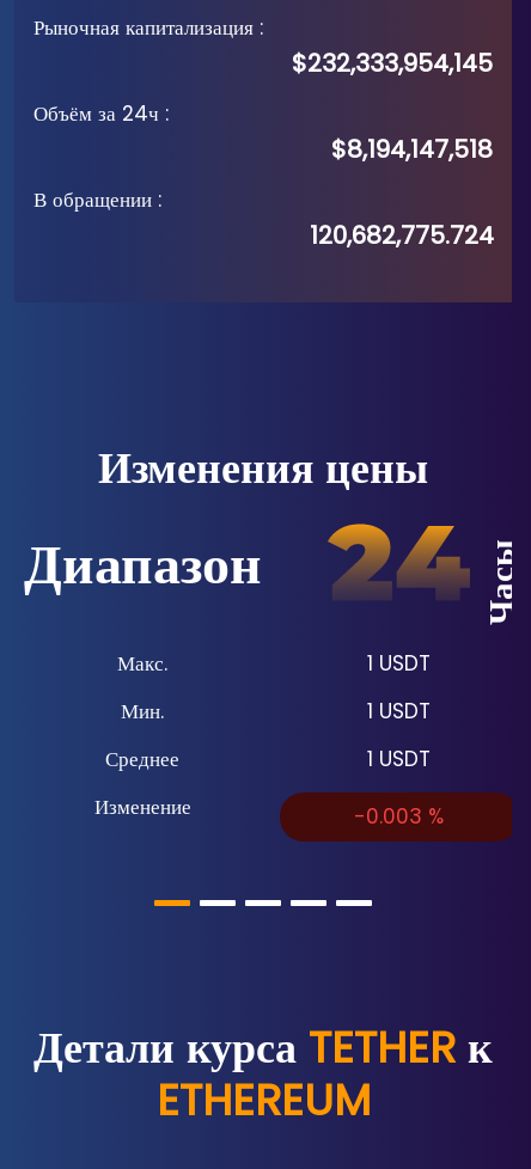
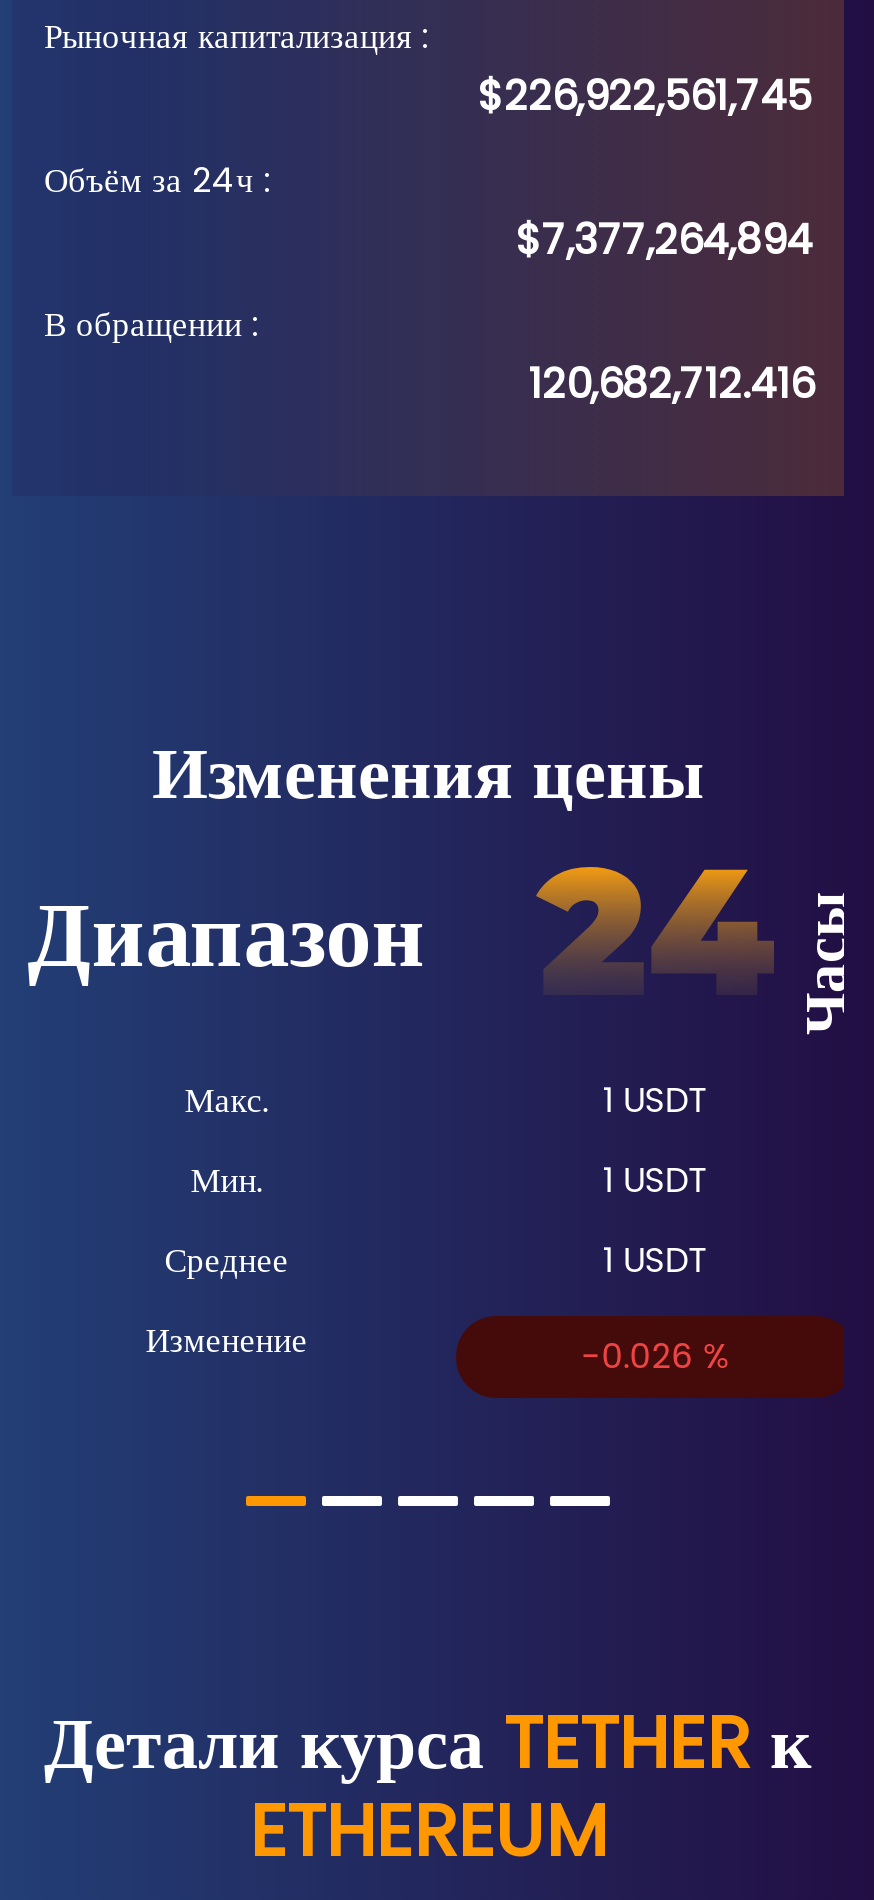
- $232,333,954,145
+ $226,922,561,745

- $8,194,147,518
+ $7,377,264,894

- 120,682,775.724
+ 120,682,712.416

- -0.003%
+ -0.026%
